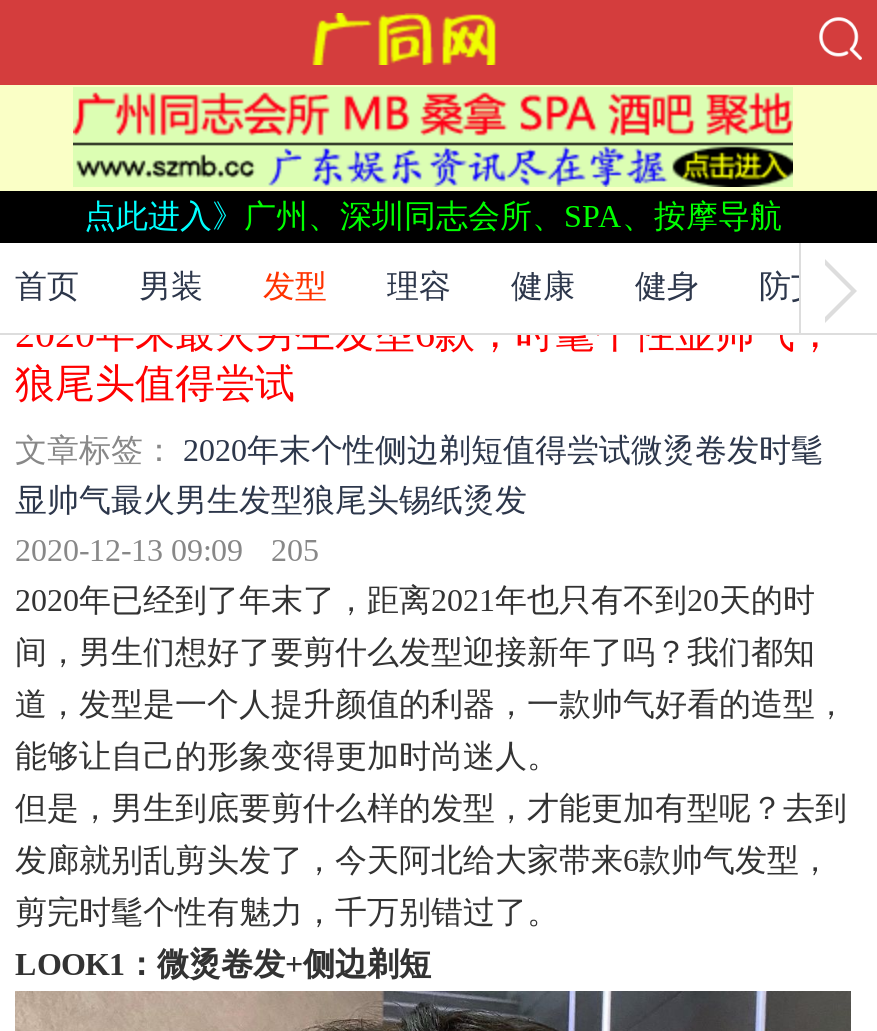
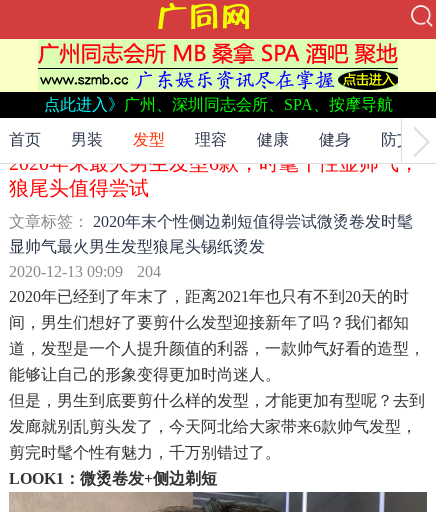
- 2020-12-13 09:09 205
+ 2020-12-13 09:09 204
